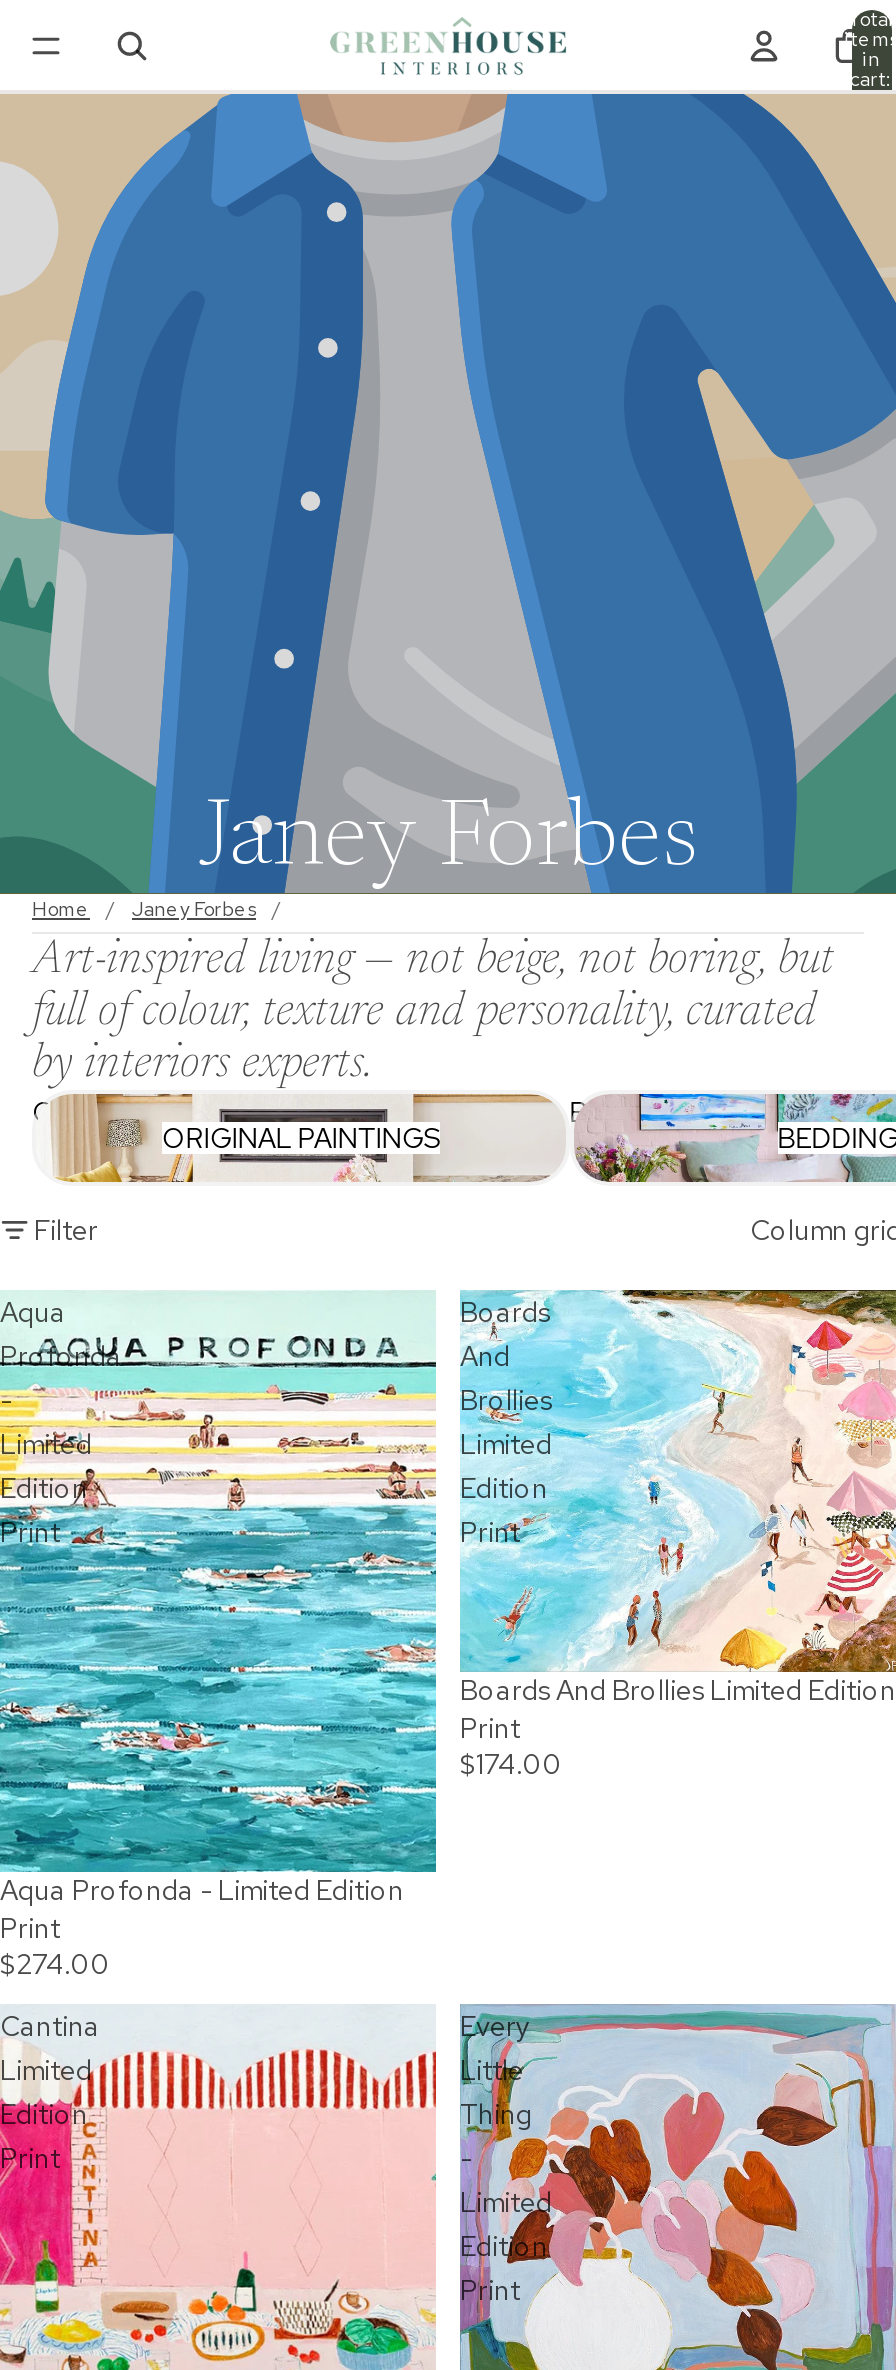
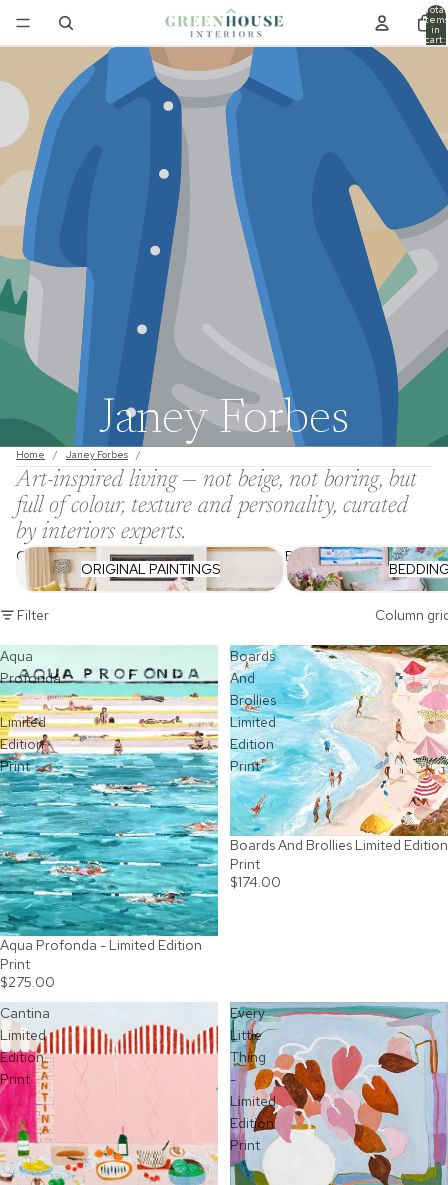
- $274.00
+ $275.00
